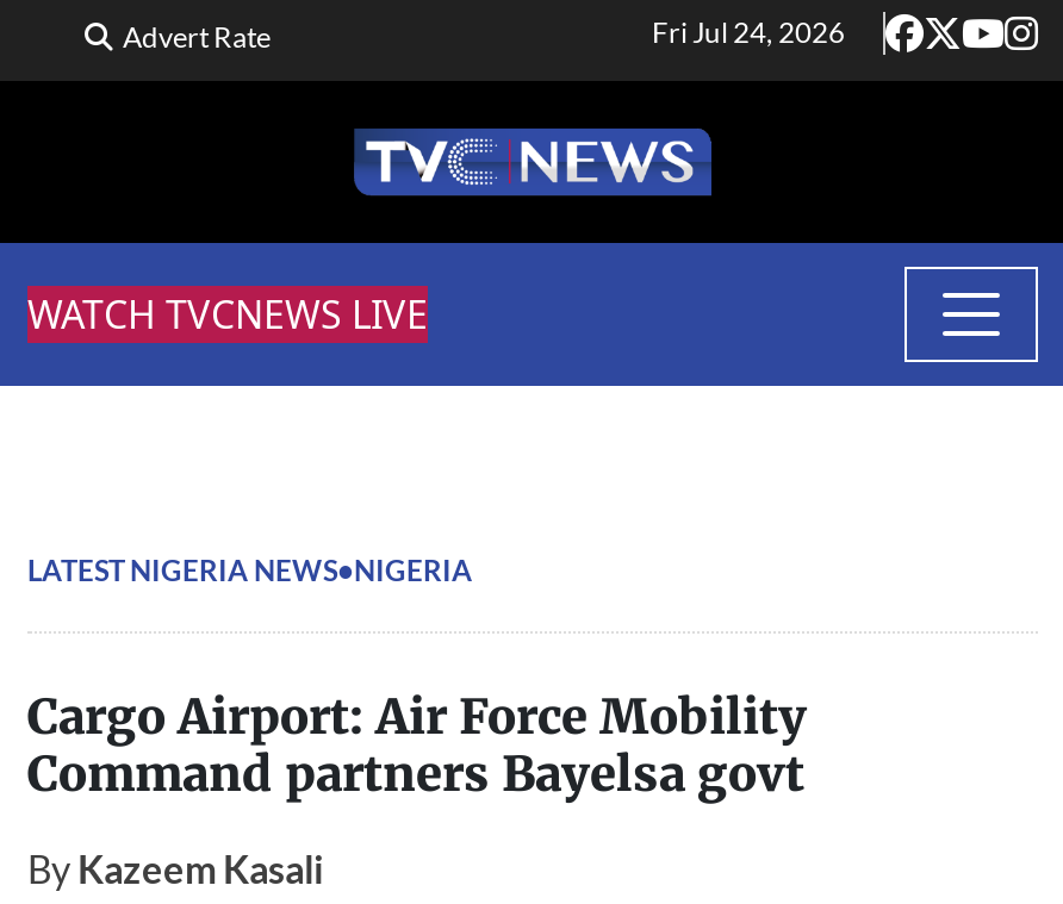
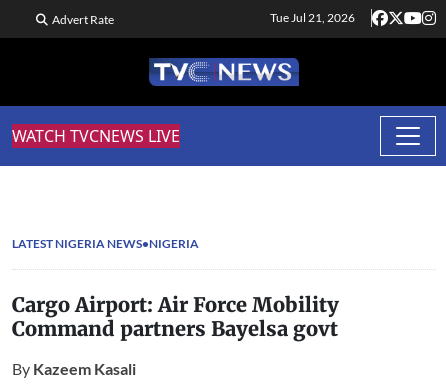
- Fri Jul 24, 2026
+ Tue Jul 21, 2026
